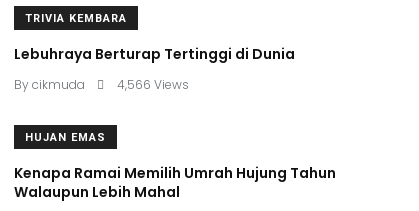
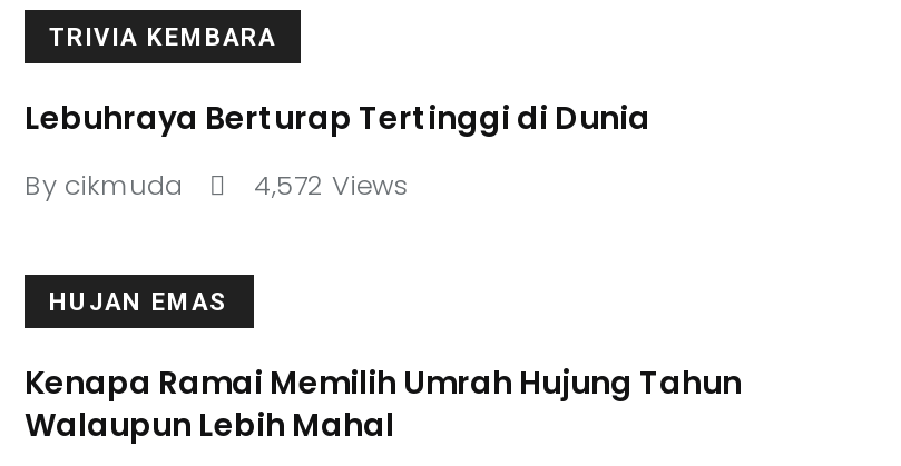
- By cikmuda 4,566 Views
+ By cikmuda 4,572 Views
